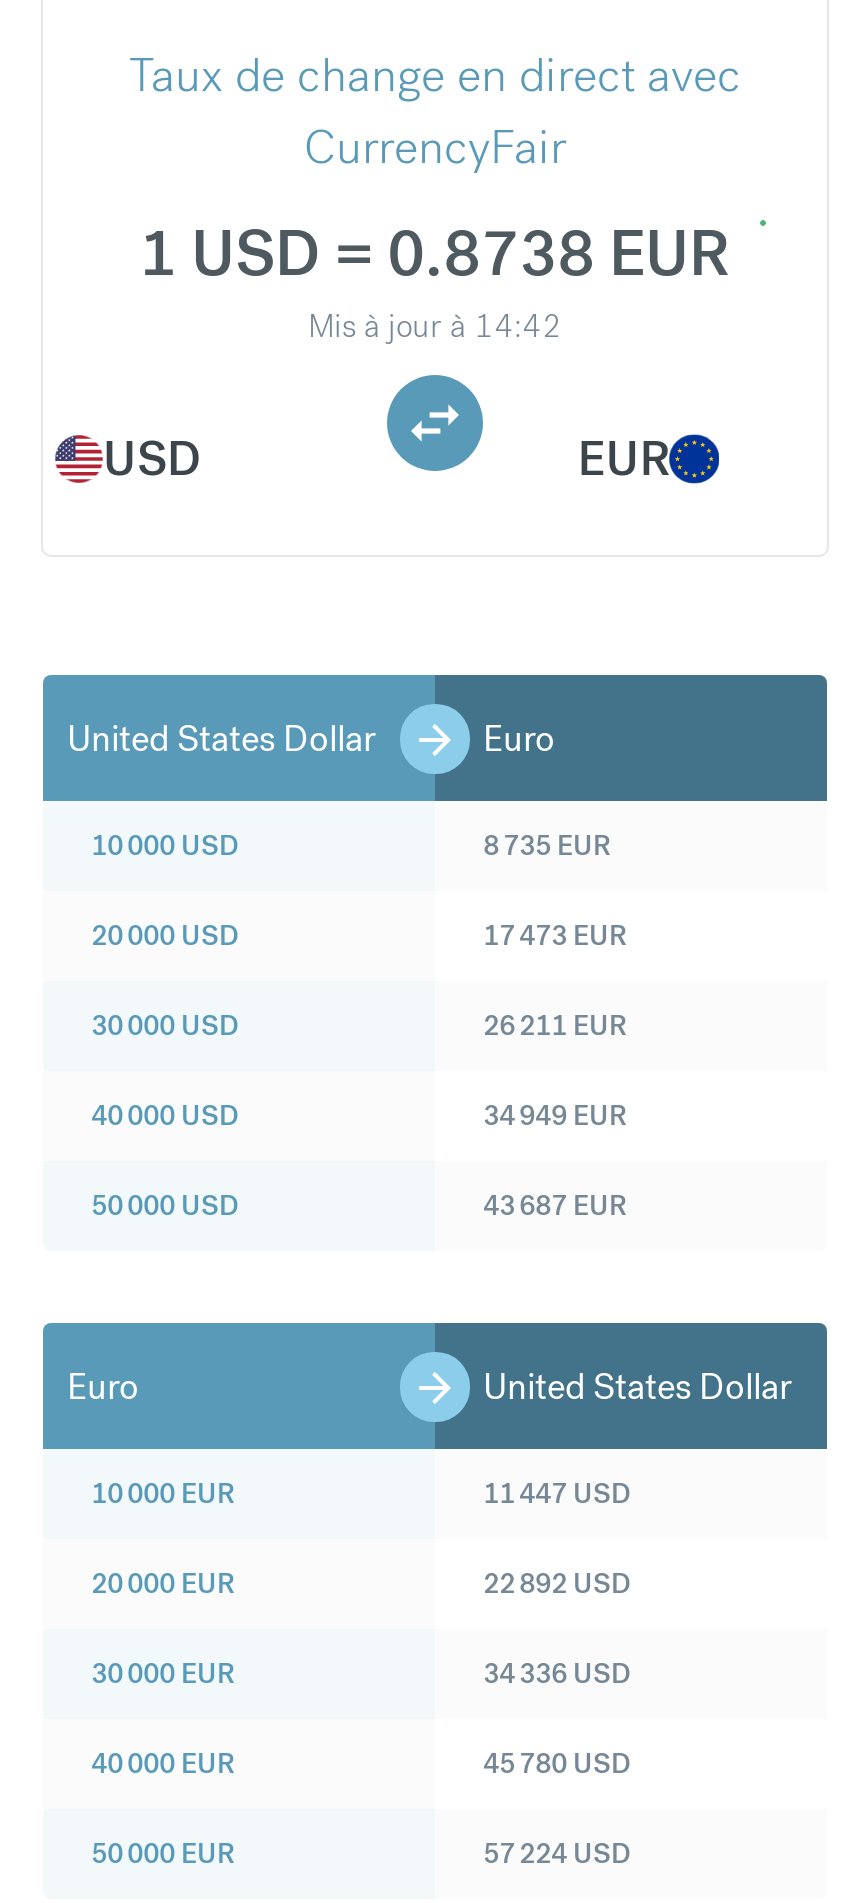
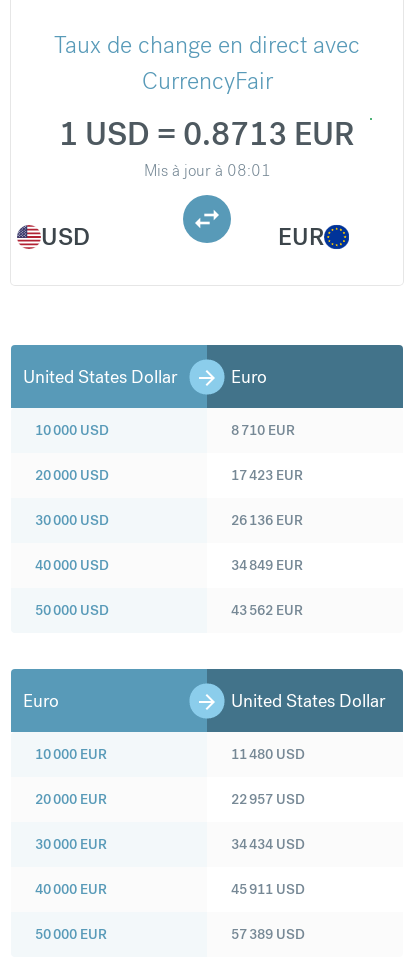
- 1 USD = 0.8738 EUR
+ 1 USD = 0.8713 EUR

- Mis à jour à 14:42
+ Mis à jour à 08:01

- 8 735 EUR
+ 8 710 EUR

- 17 473 EUR
+ 17 423 EUR

- 26 211 EUR
+ 26 136 EUR

- 34 949 EUR
+ 34 849 EUR

- 43 687 EUR
+ 43 562 EUR

- 11 447 USD
+ 11 480 USD

- 22 892 USD
+ 22 957 USD

- 34 336 USD
+ 34 434 USD

- 45 780 USD
+ 45 911 USD

- 57 224 USD
+ 57 389 USD
